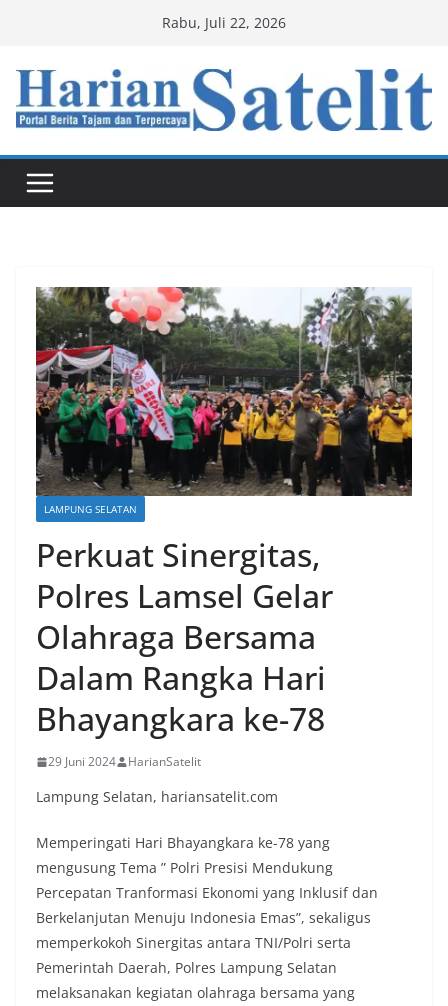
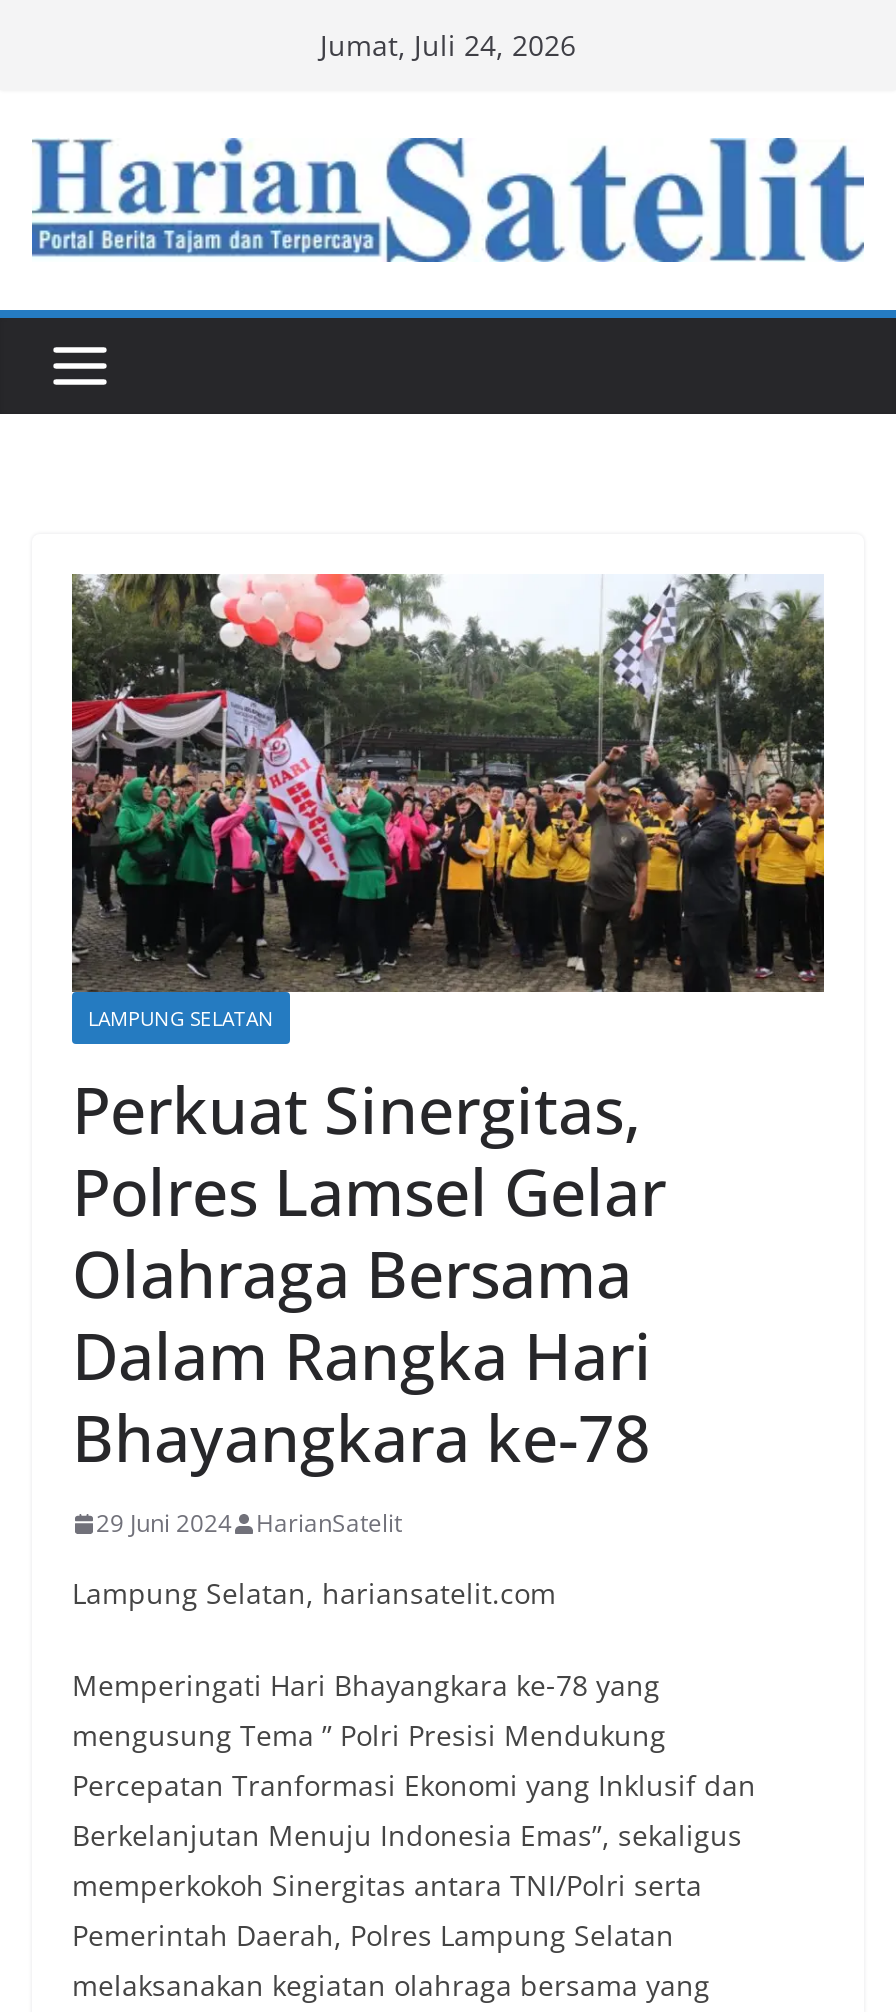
- Rabu, Juli 22, 2026
+ Jumat, Juli 24, 2026
